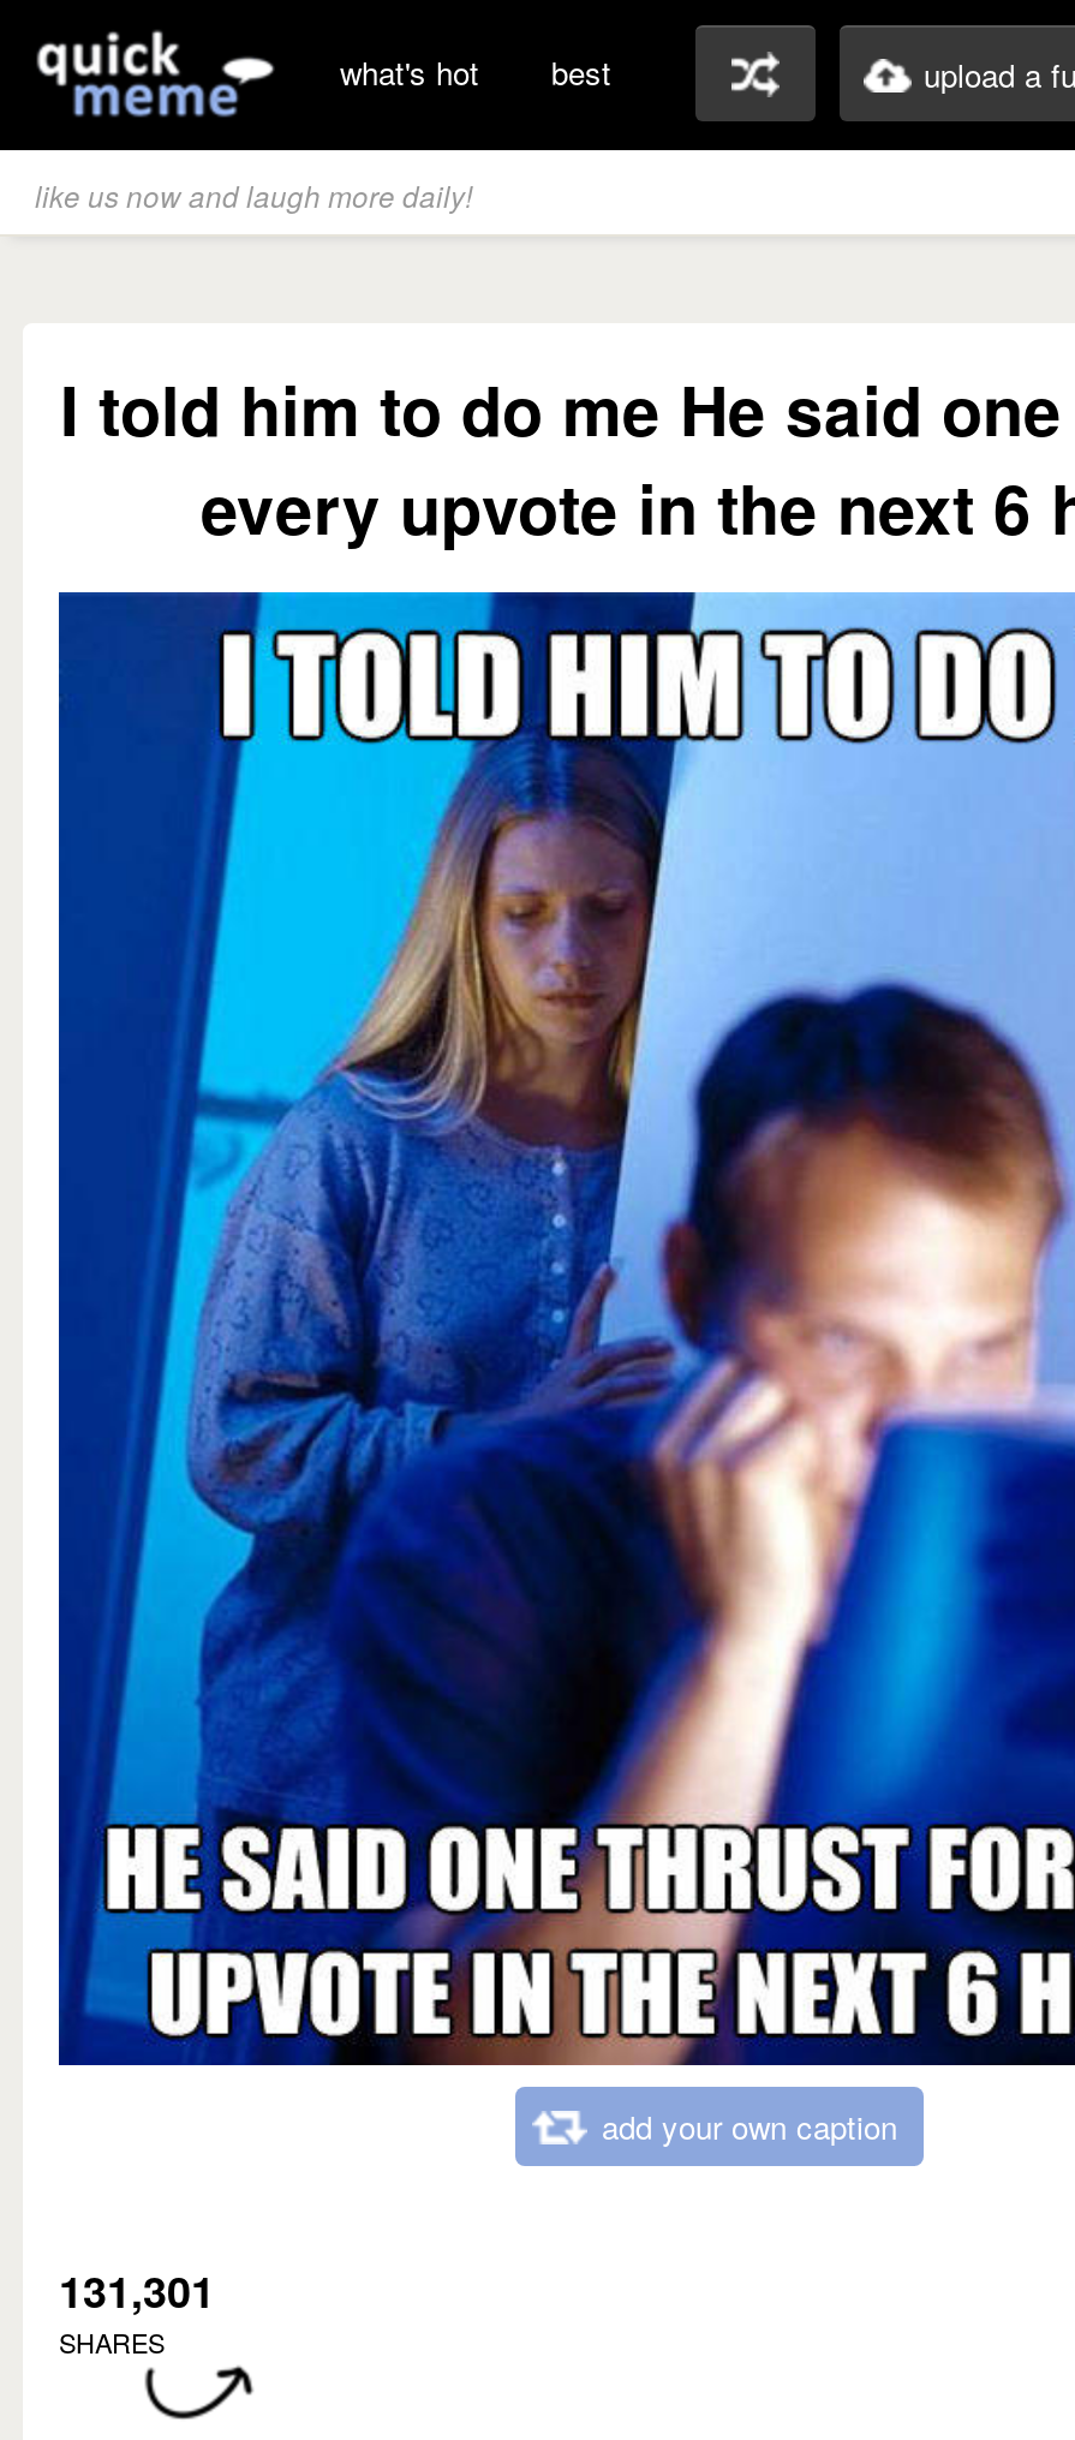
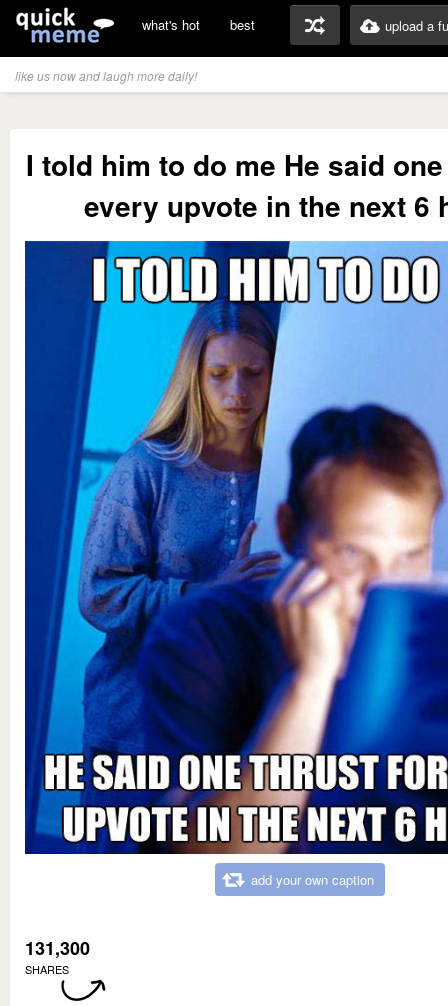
- 131,301
+ 131,300
